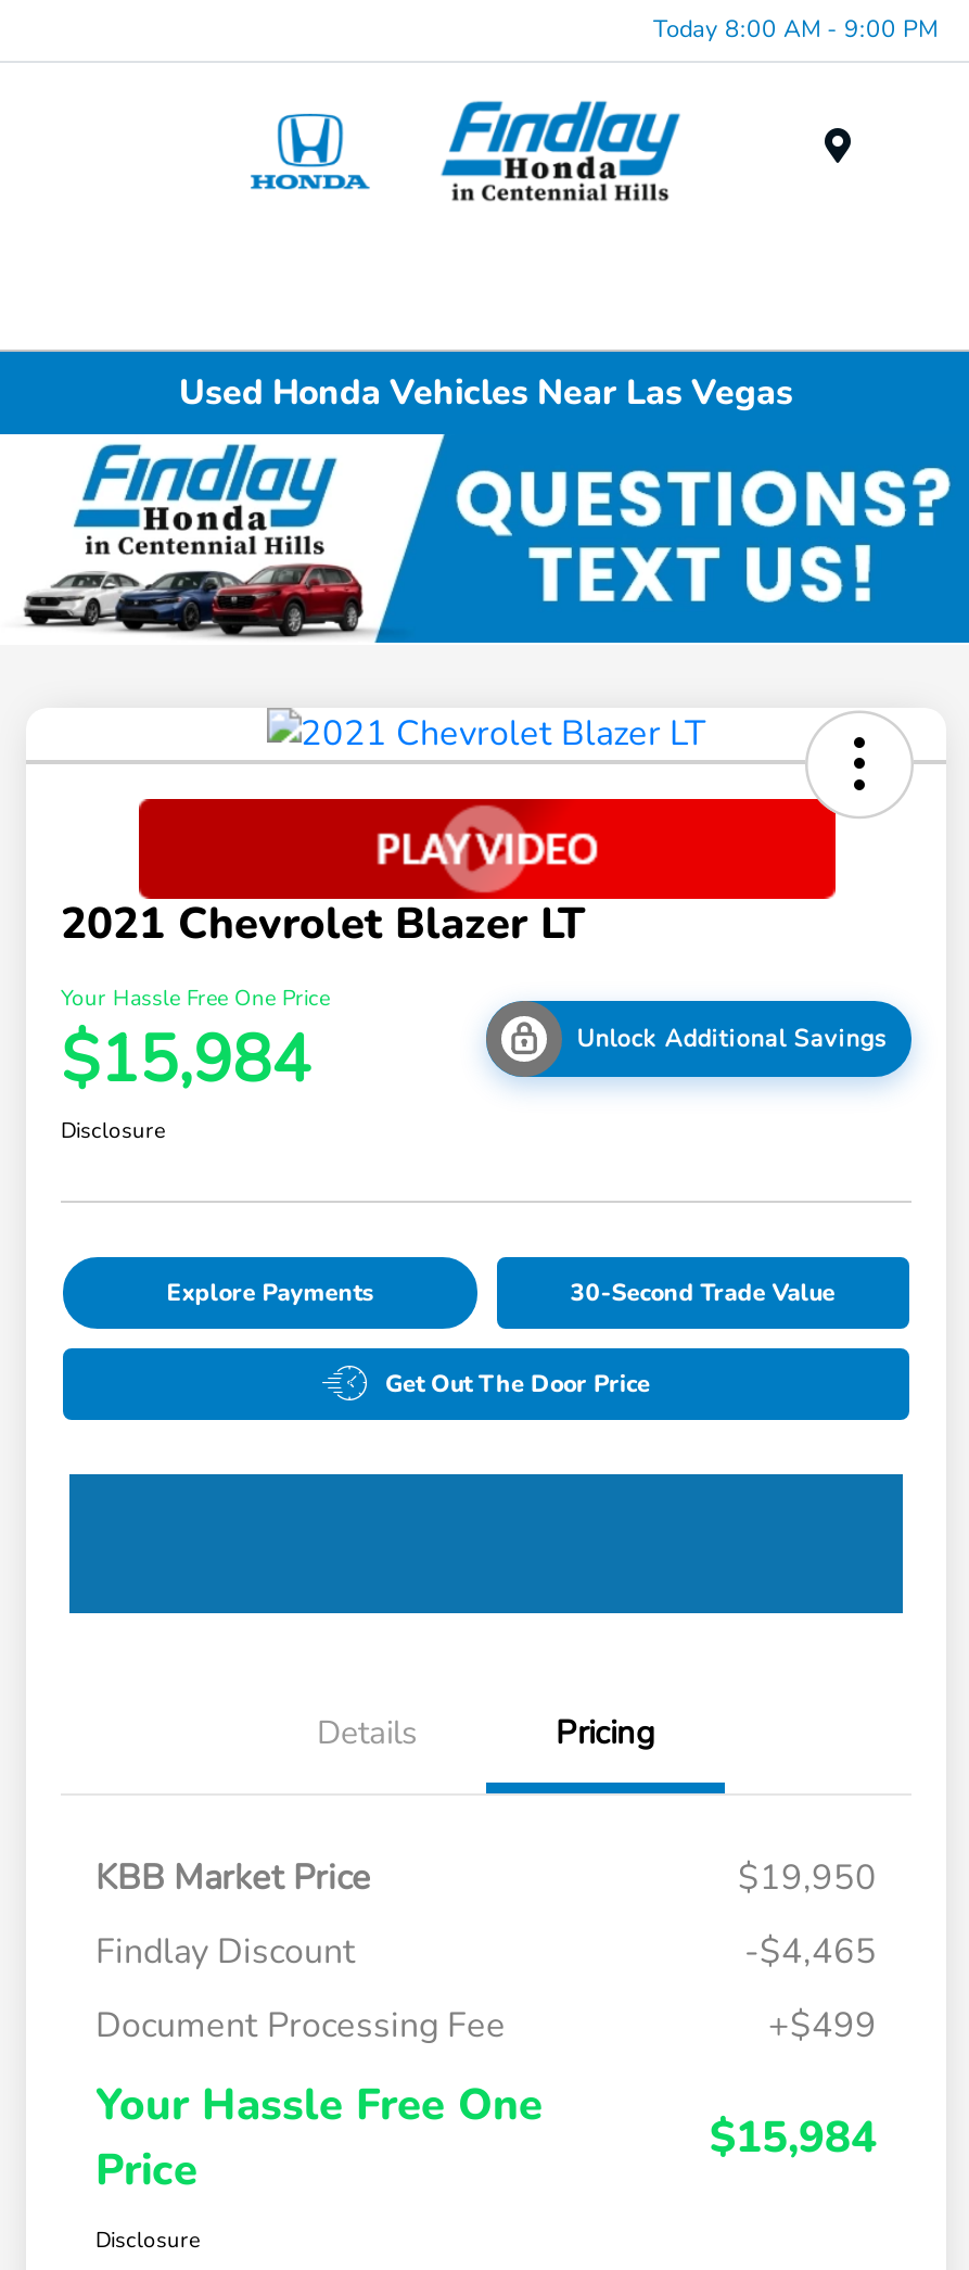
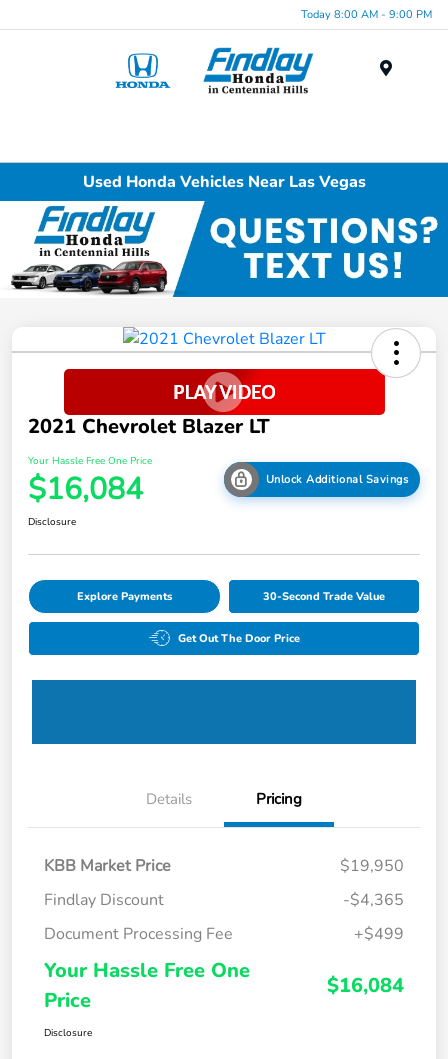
- $15,984
+ $16,084

- -$4,465
+ -$4,365

- $15,984
+ $16,084
